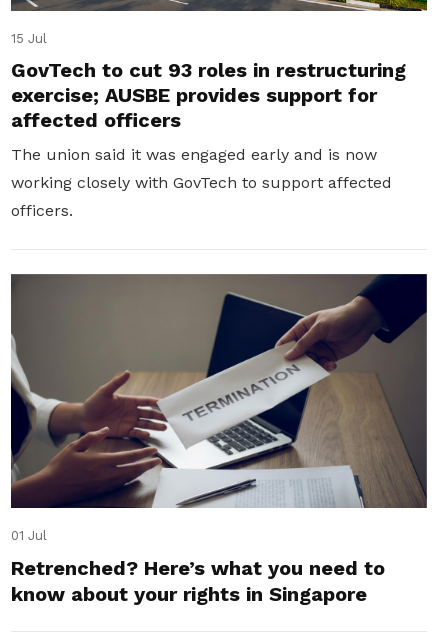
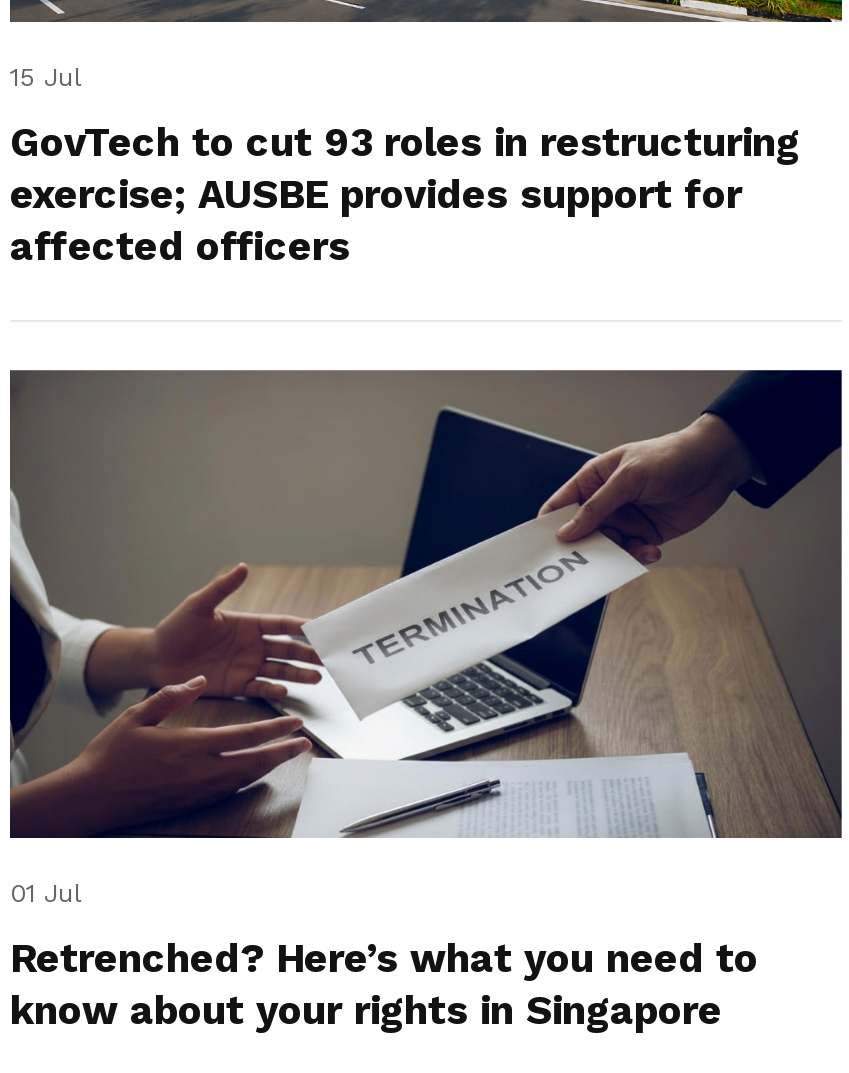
- The union said it was engaged early and is now
- working closely with GovTech to support affected
- officers.
